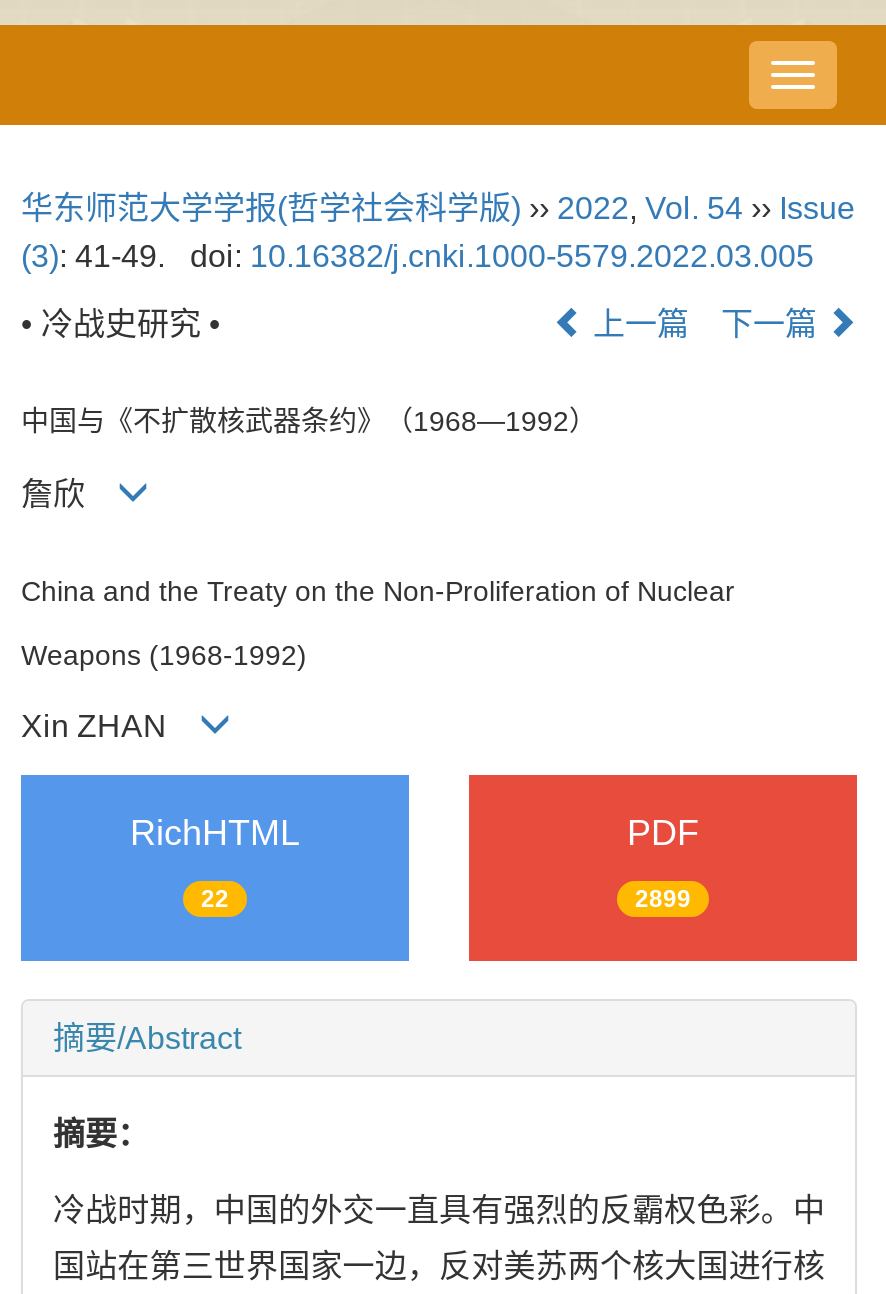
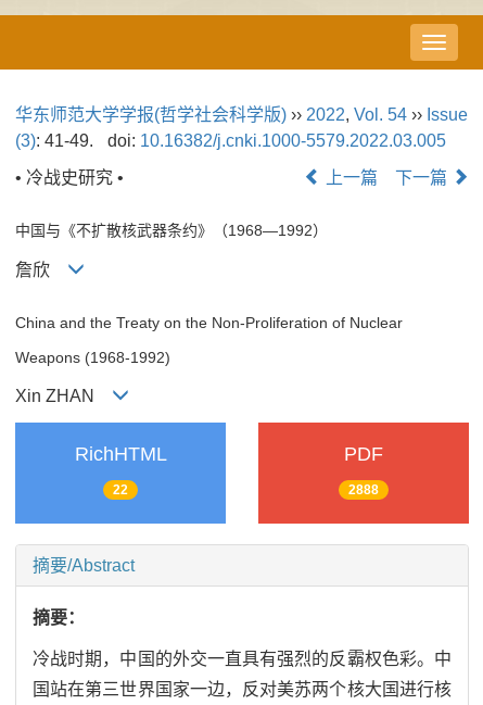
- 2899
+ 2888
